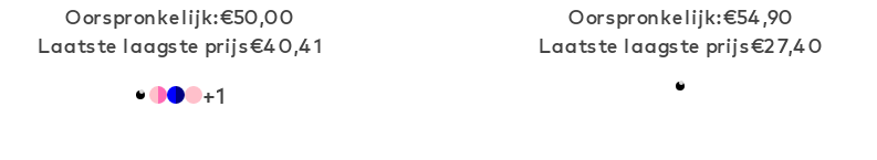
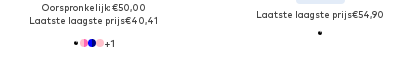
- Oorspronkelijk: €54,90
- Laatste laagste prijs€27,40
+ Laatste laagste prijs€54,90
